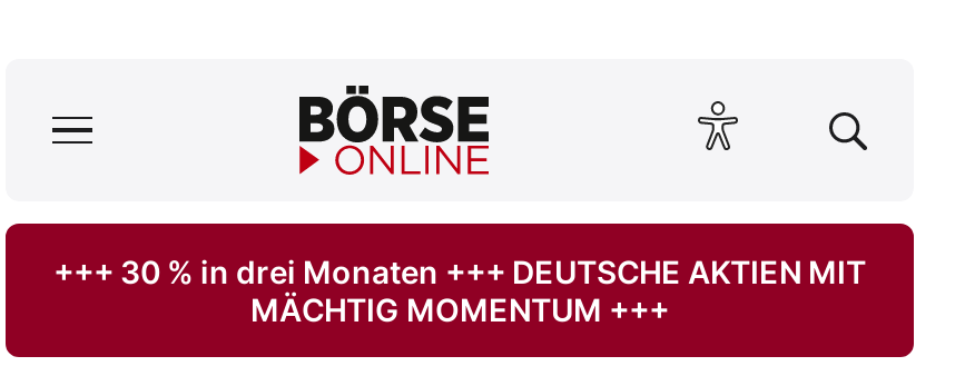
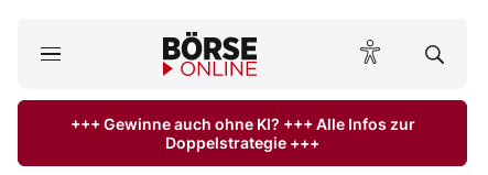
- +++ 30 % in drei Monaten +++ DEUTSCHE AKTIEN MIT
- MÄCHTIG MOMENTUM +++
+ +++ Gewinne auch ohne KI? +++ Alle Infos zur
+ Doppelstrategie +++
